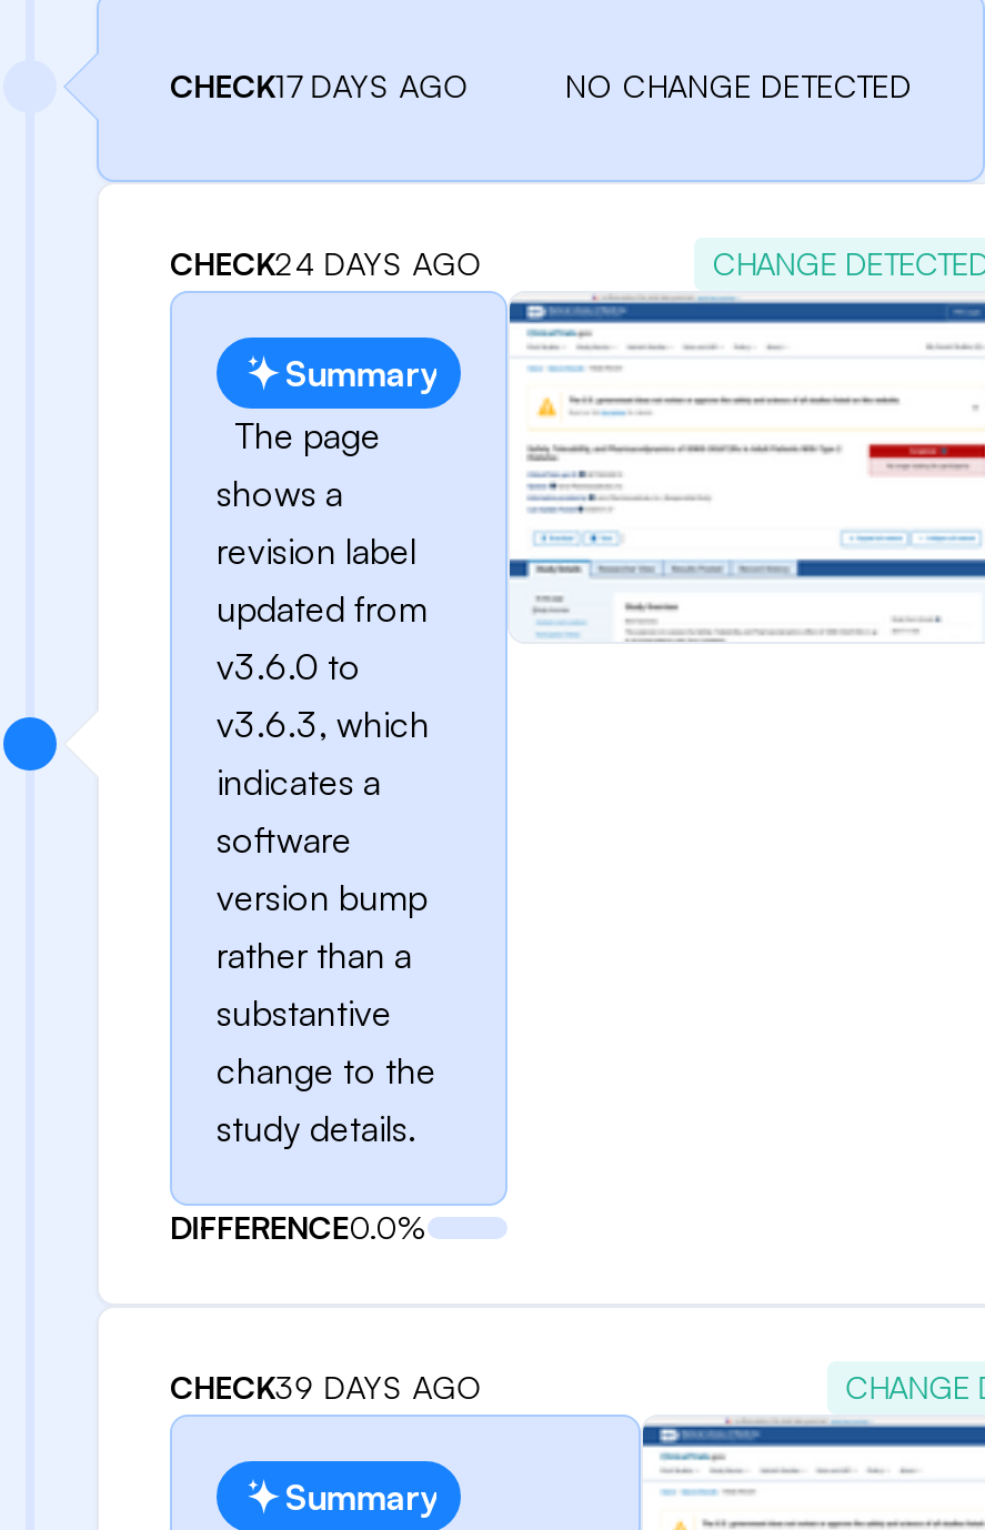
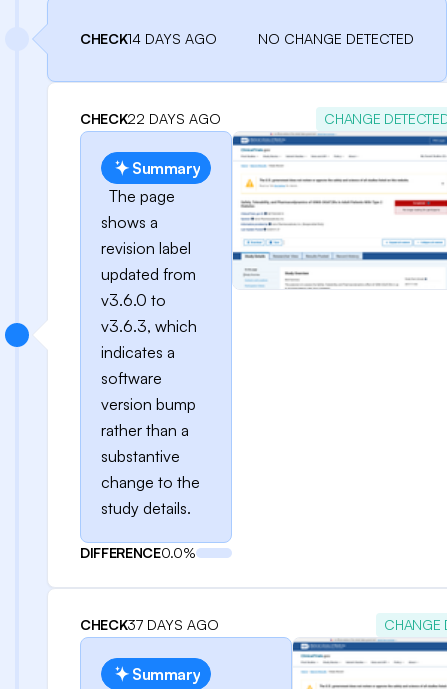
- CHECK17 DAYS AGO
+ CHECK14 DAYS AGO

- CHECK24 DAYS AGO
+ CHECK22 DAYS AGO

- CHECK39 DAYS AGO
+ CHECK37 DAYS AGO
